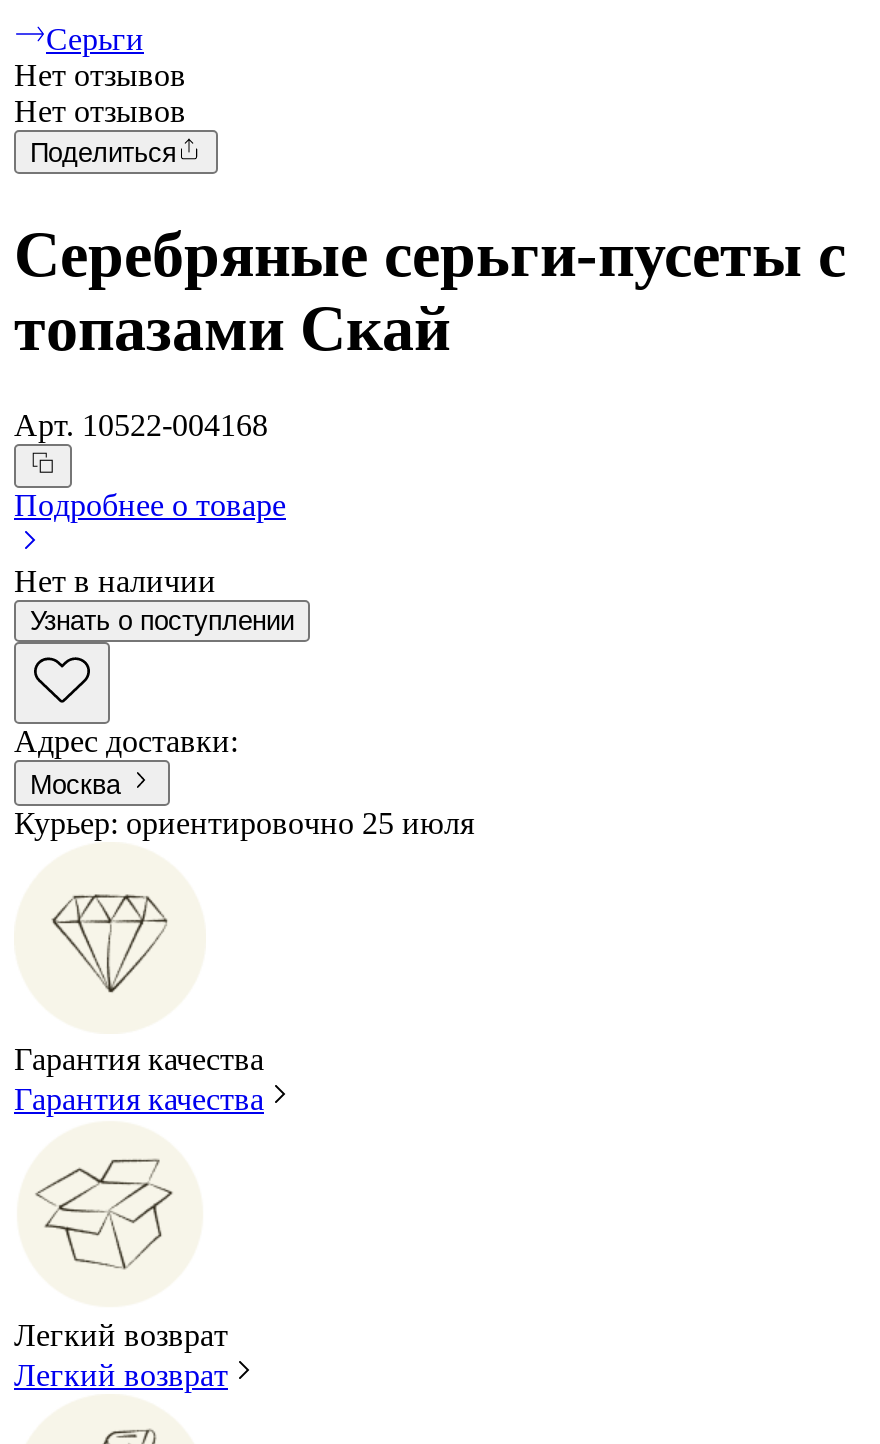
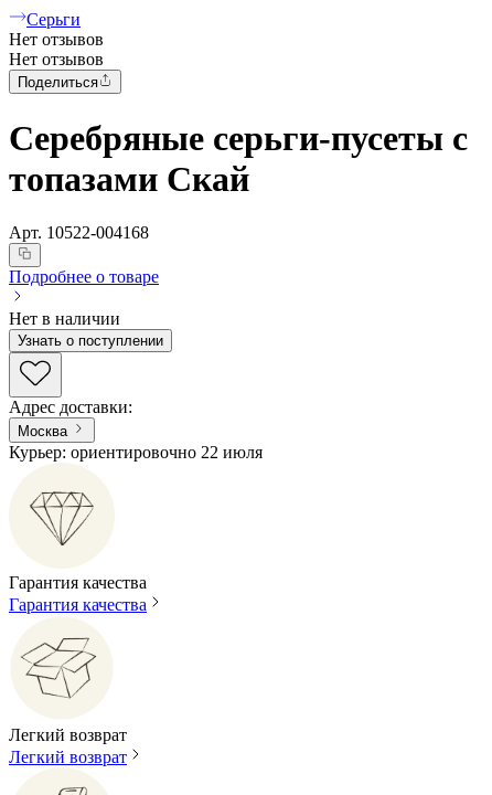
- Курьер: ориентировочно 25 июля
+ Курьер: ориентировочно 22 июля
